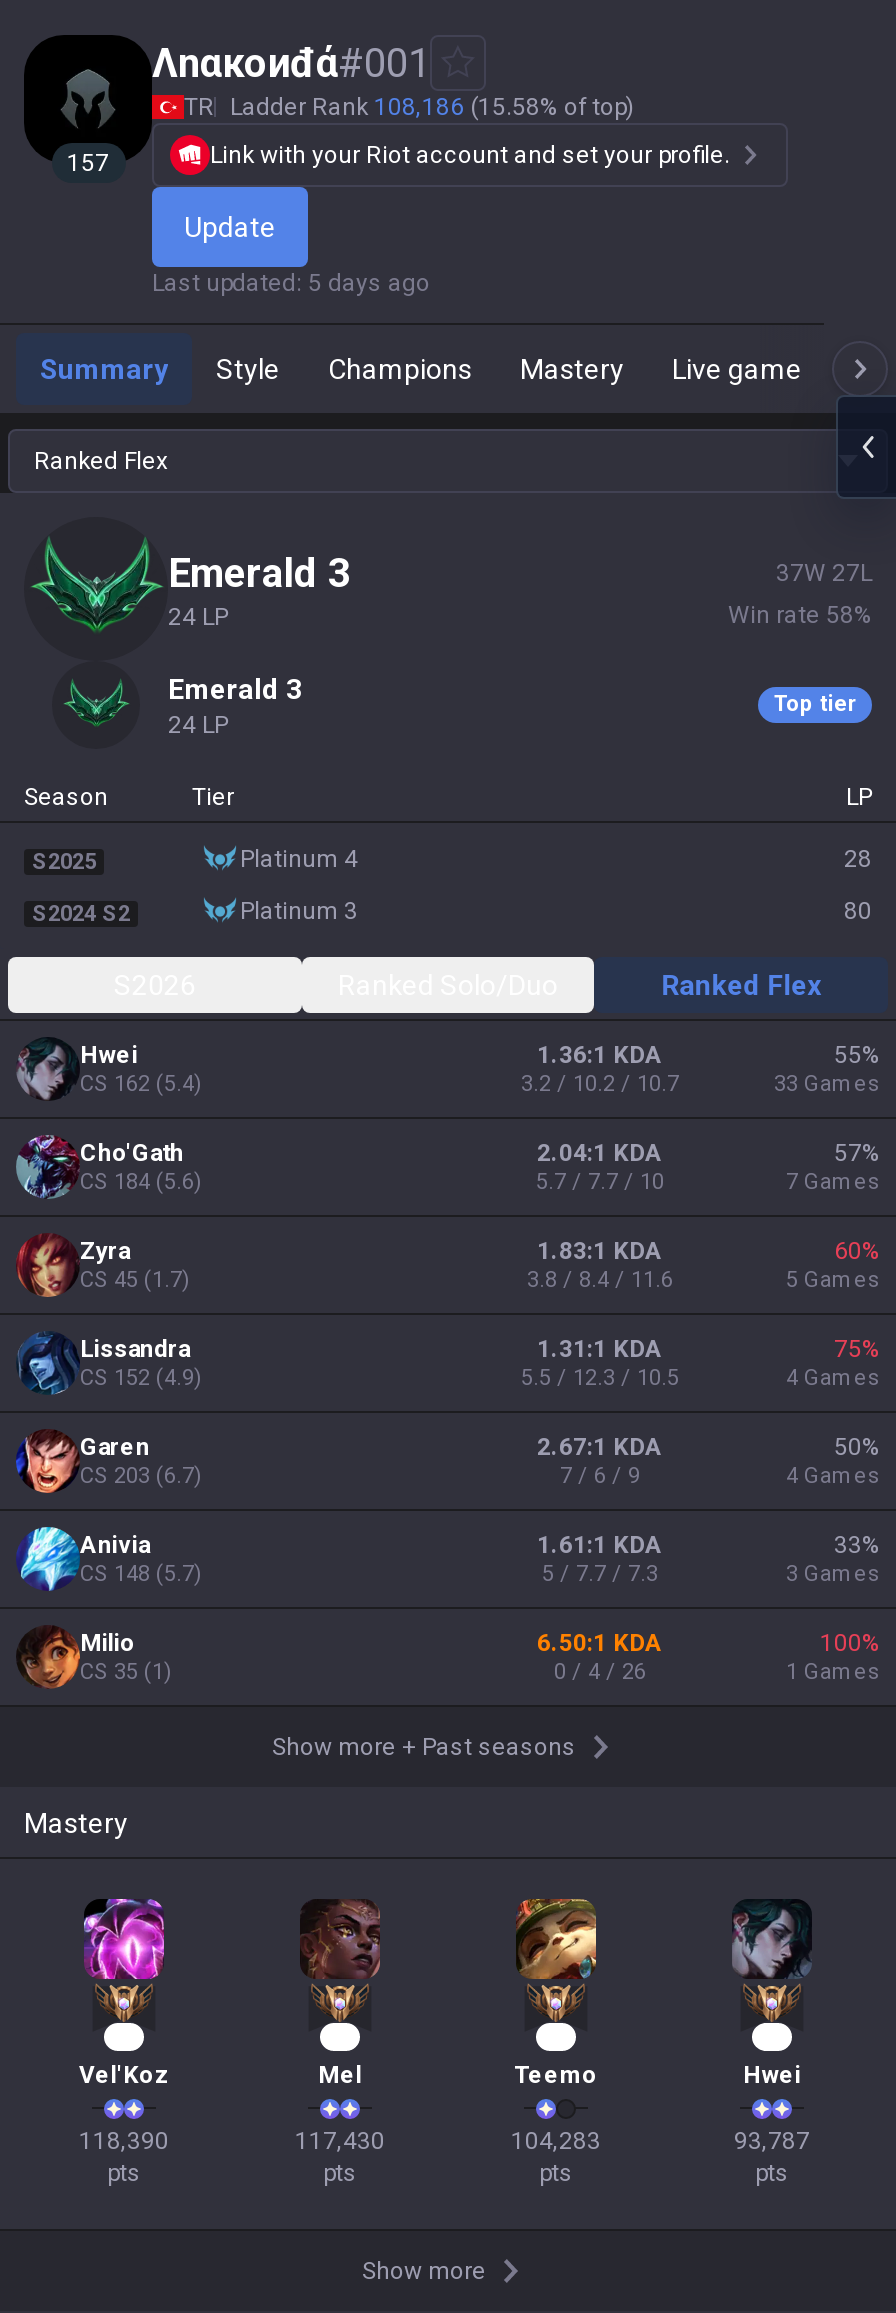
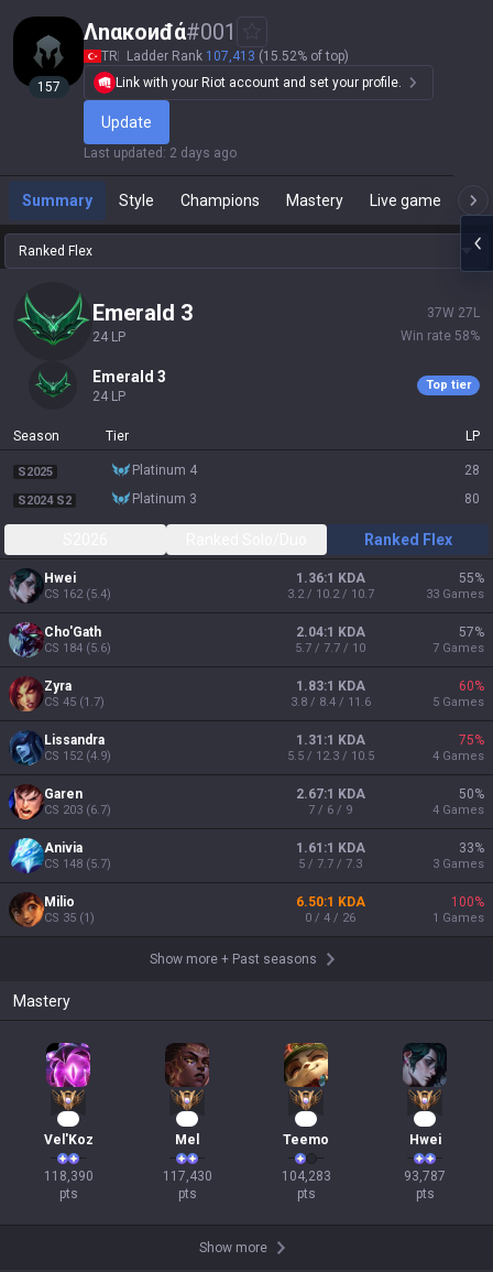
- TR Ladder Rank 108,186 (15.58% of top)
+ TR Ladder Rank 107,413 (15.52% of top)

- Last updated: 5 days ago
+ Last updated: 2 days ago
